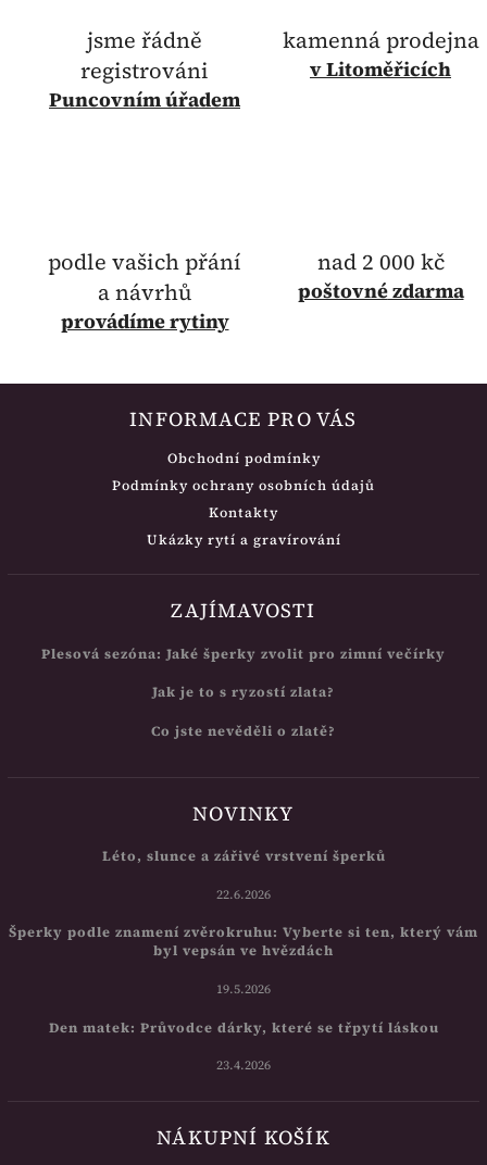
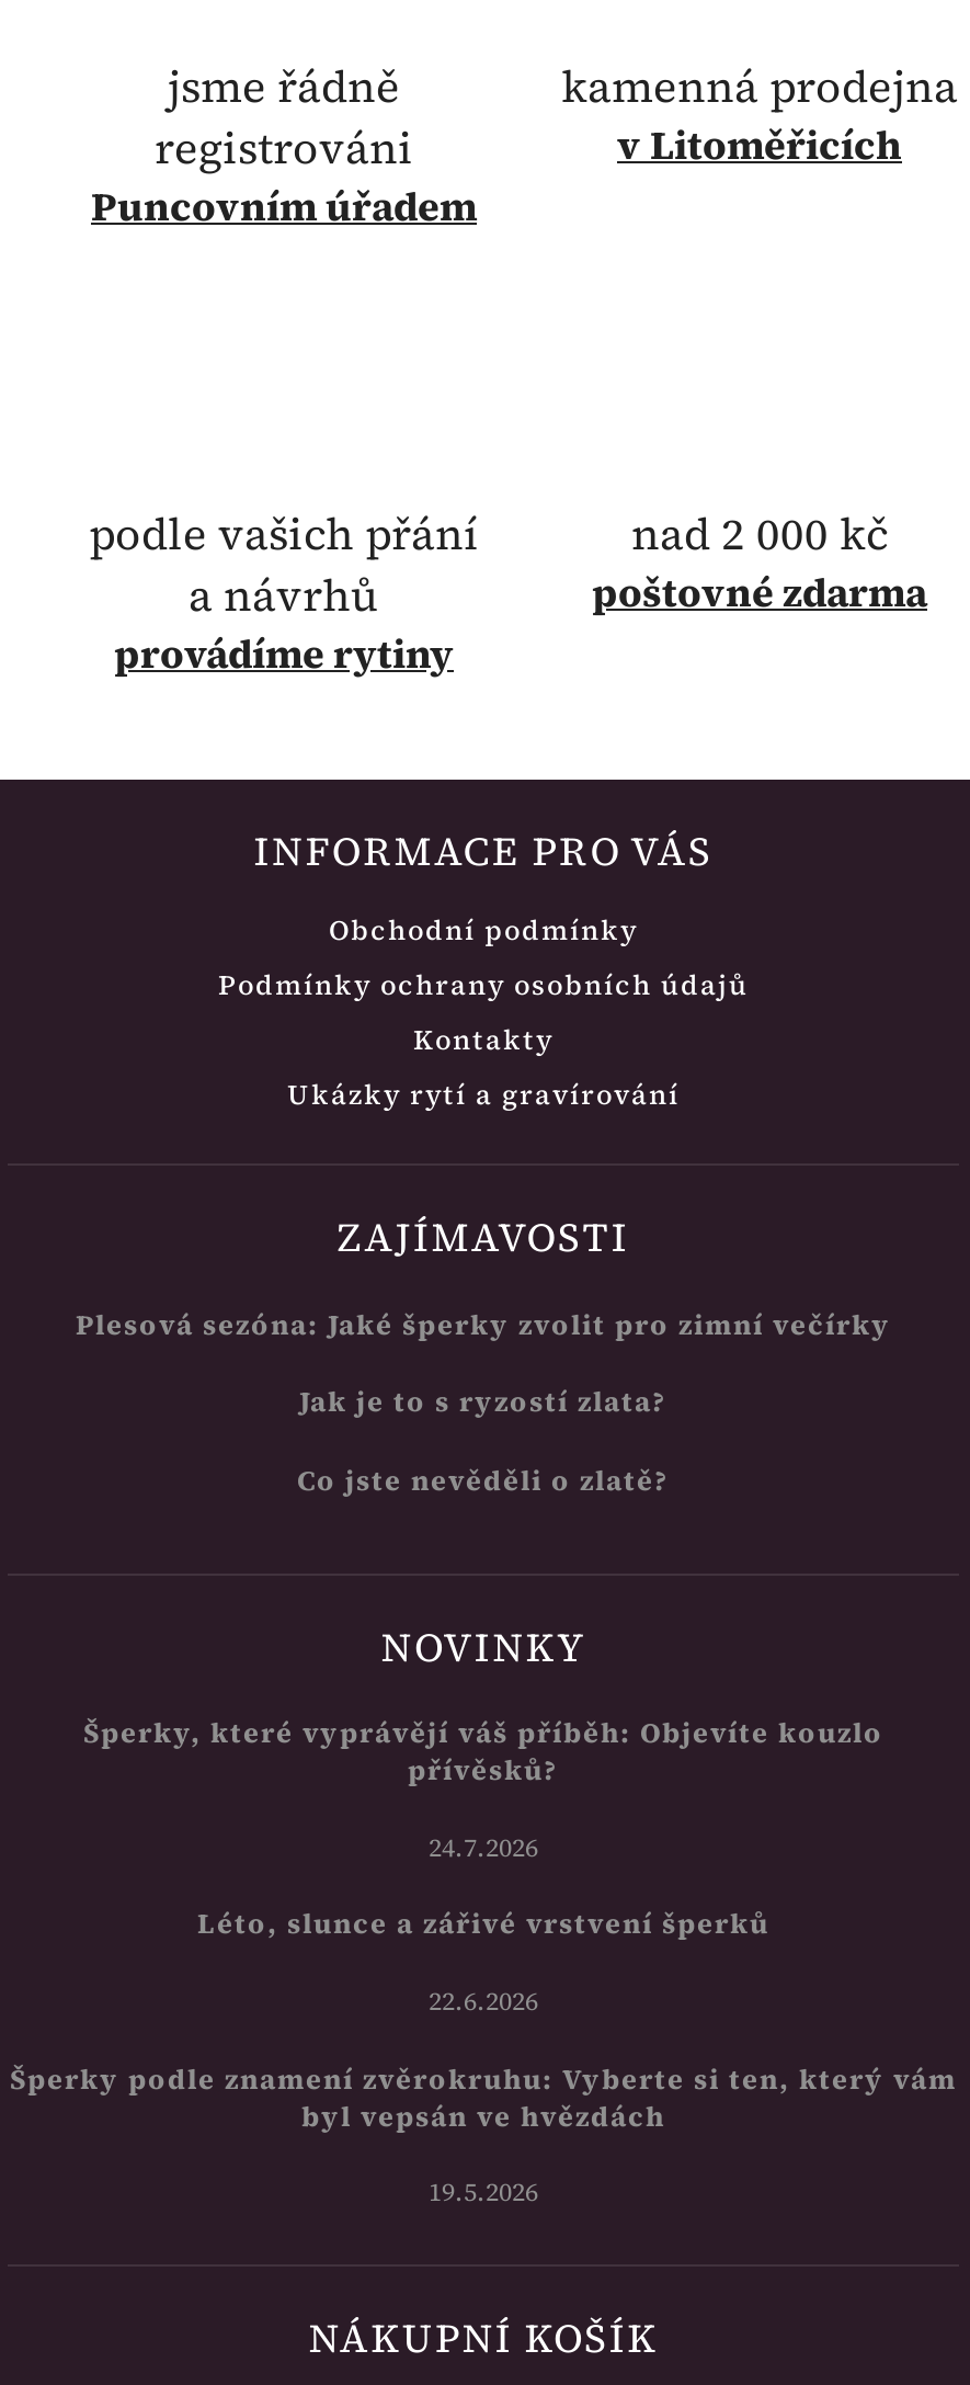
+ Šperky, které vyprávějí váš příběh: Objevíte kouzlo
+ přívěsků?
+ 24.7.2026

moved down: Léto, slunce a zářivé vrstvení šperků | 22.6.2026 | Šperky podle znamení zvěrokruhu: Vyberte si ten, který vám | byl vepsán ve hvězdách | 19.5.2026

- Den matek: Průvodce dárky, které se třpytí láskou
- 23.4.2026
